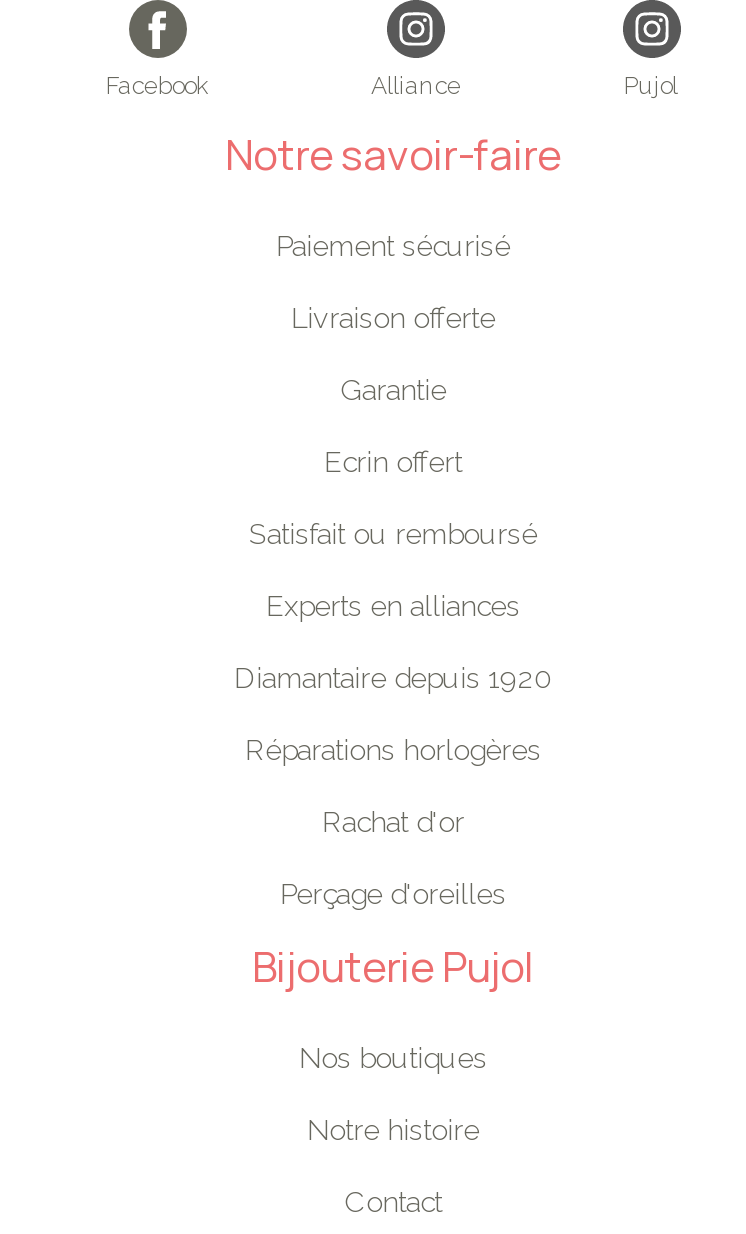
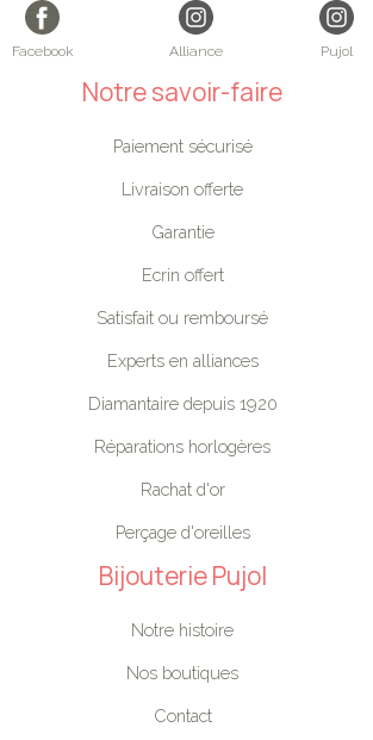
moved down: Nos boutiques

moved up: Notre histoire
